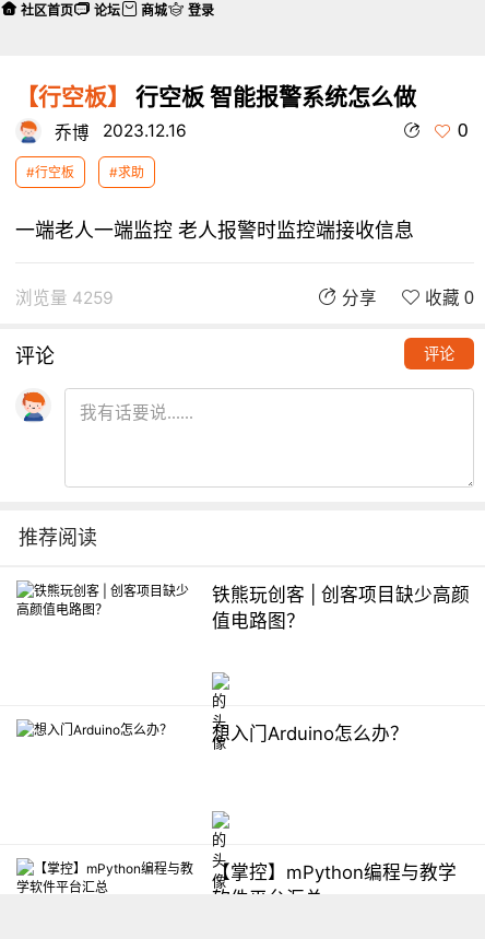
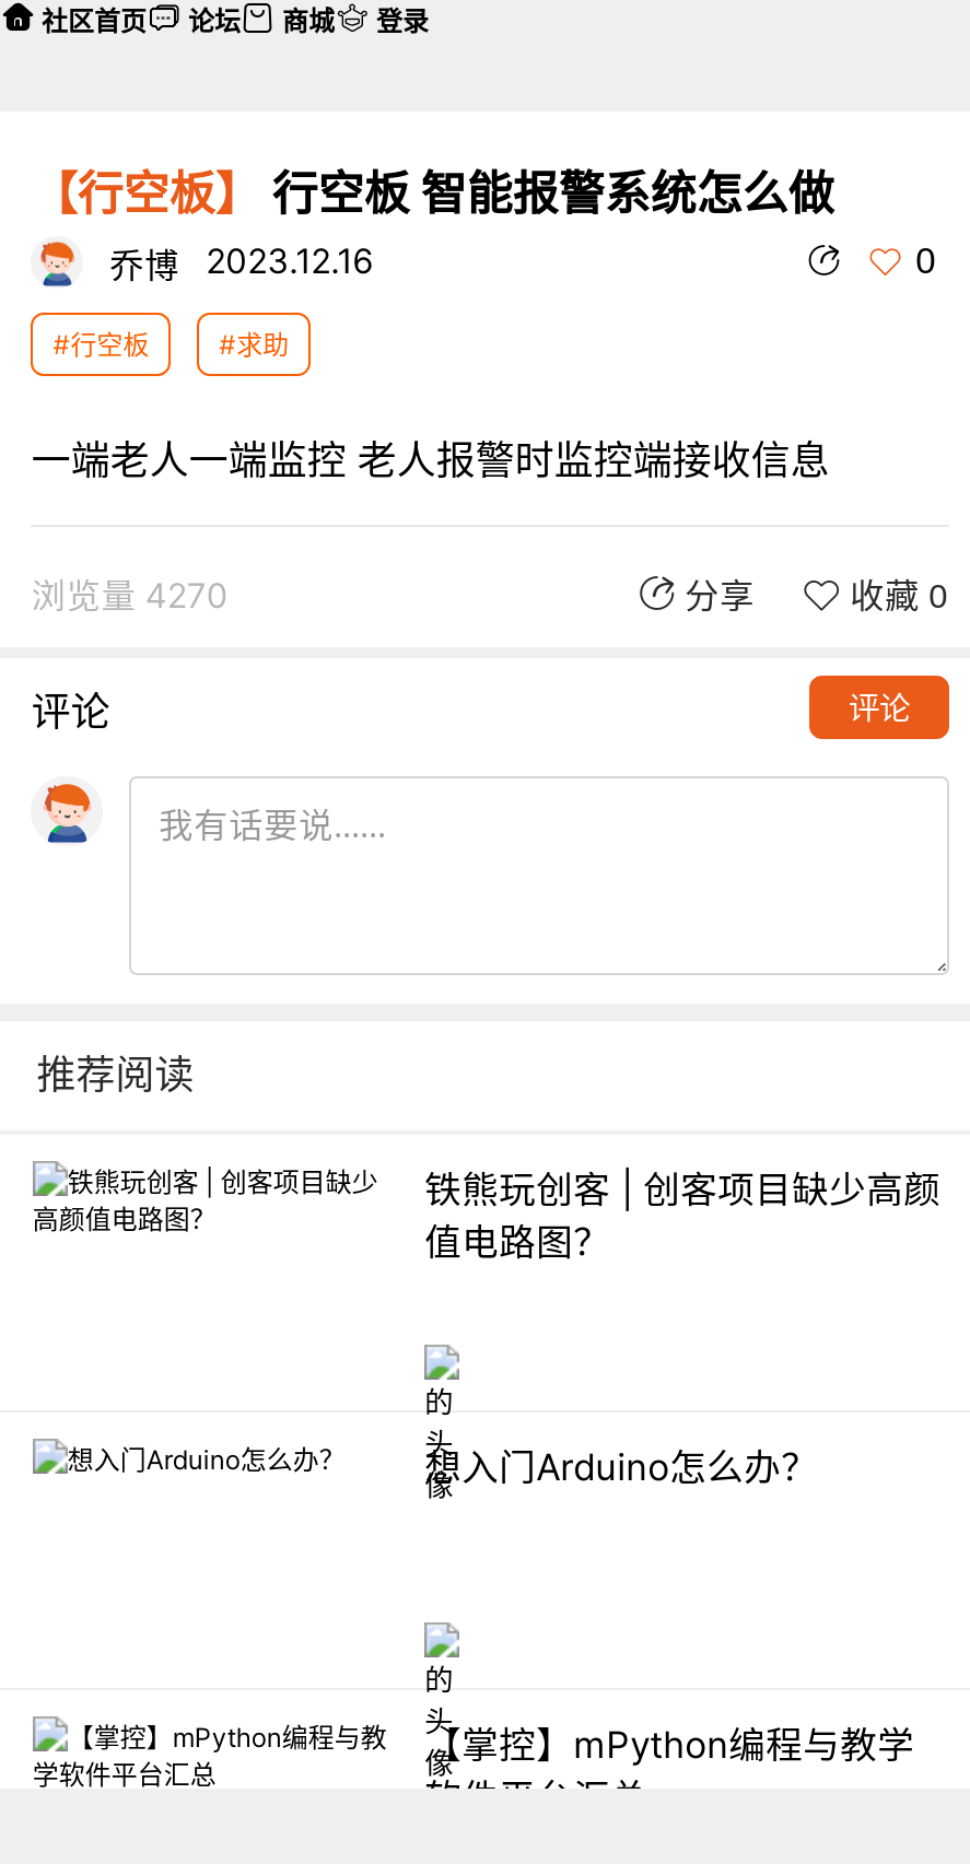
- 浏览量 4259
+ 浏览量 4270
